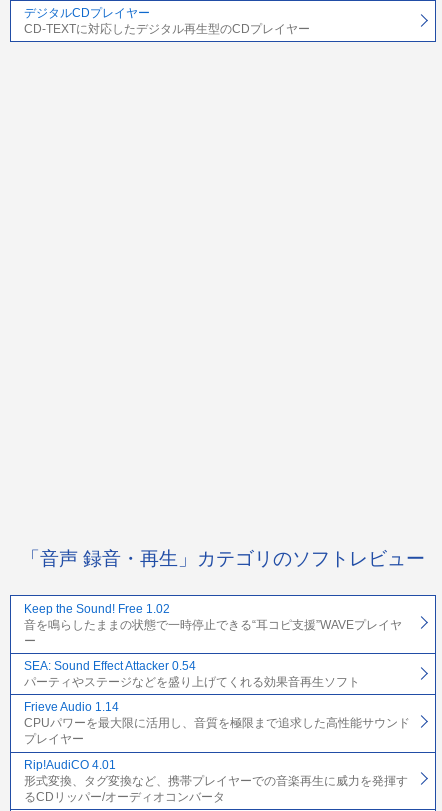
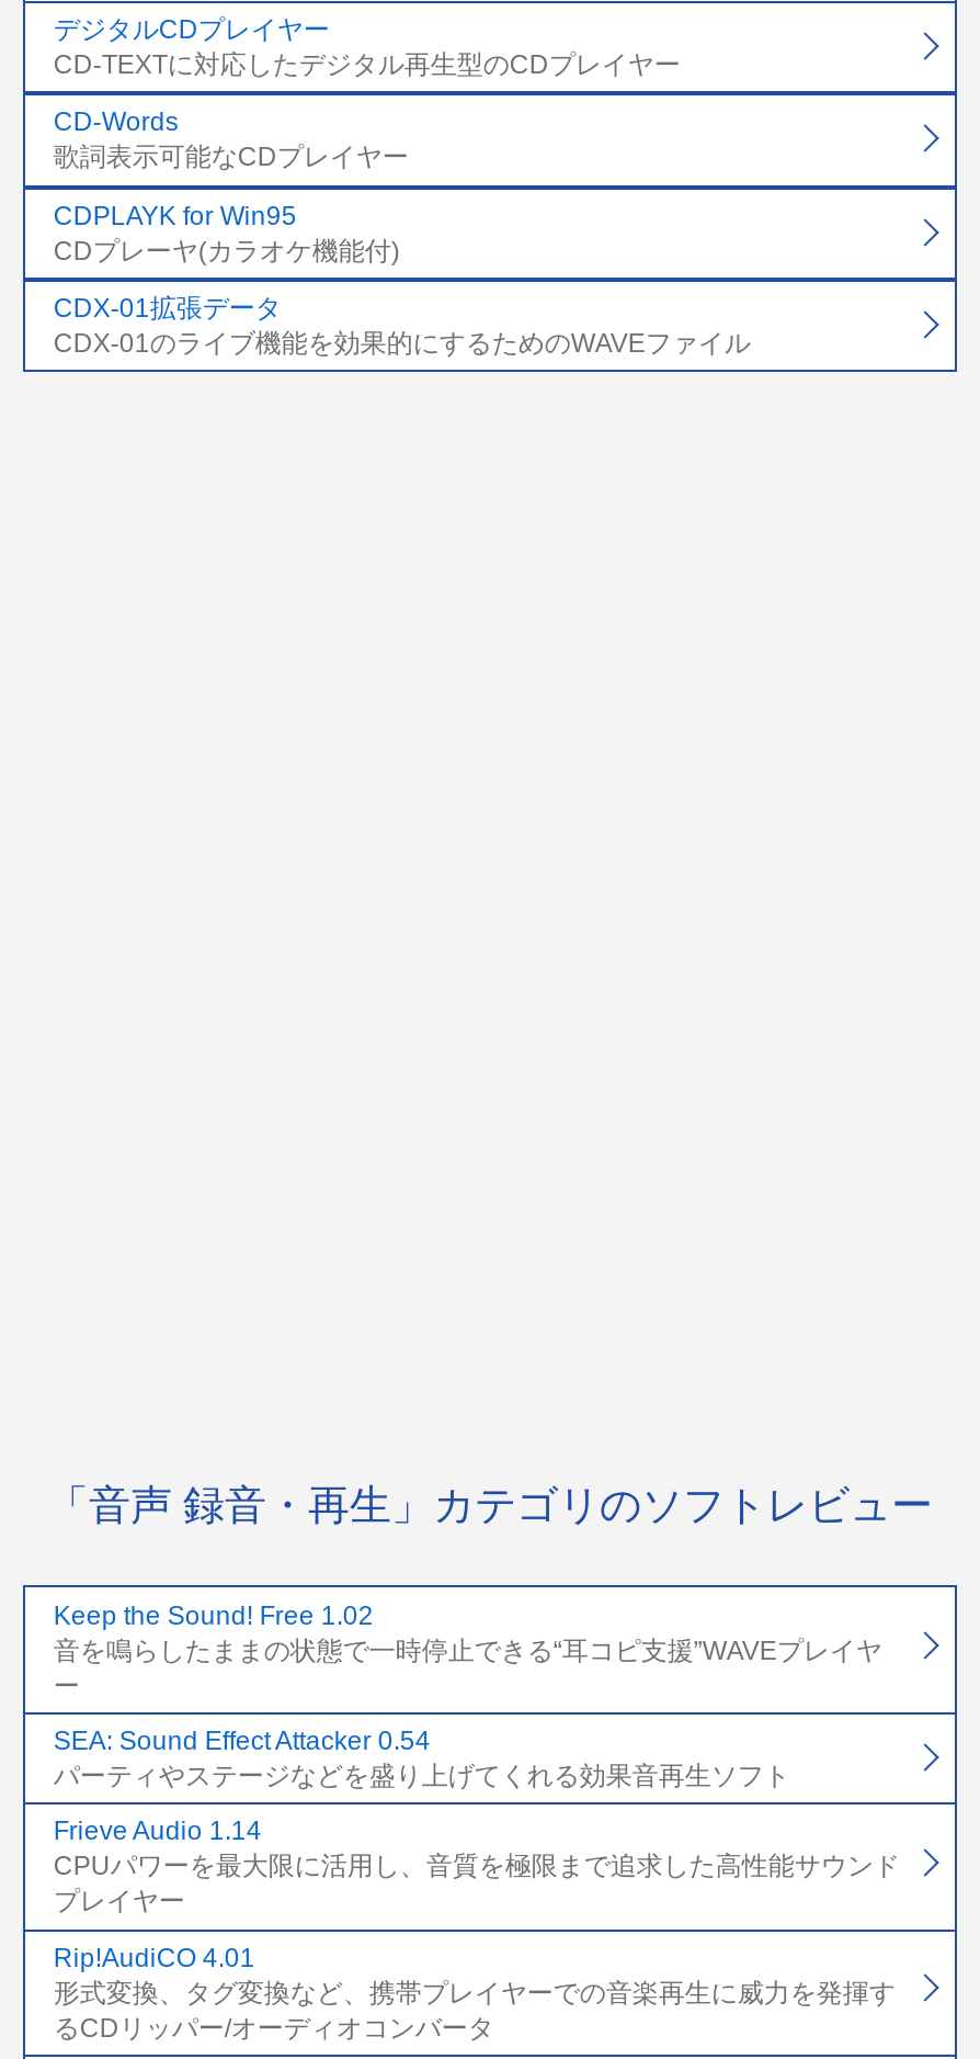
+ [image]
+ CD-Words
+ 歌詞表示可能なCDプレイヤー
+ CDPLAYK for Win95
+ CDプレーヤ(カラオケ機能付)
+ CDX-01拡張データ
+ CDX-01のライブ機能を効果的にするためのWAVEファイル
